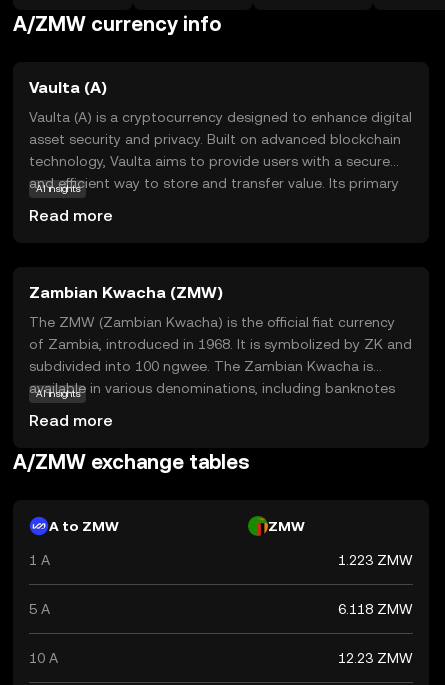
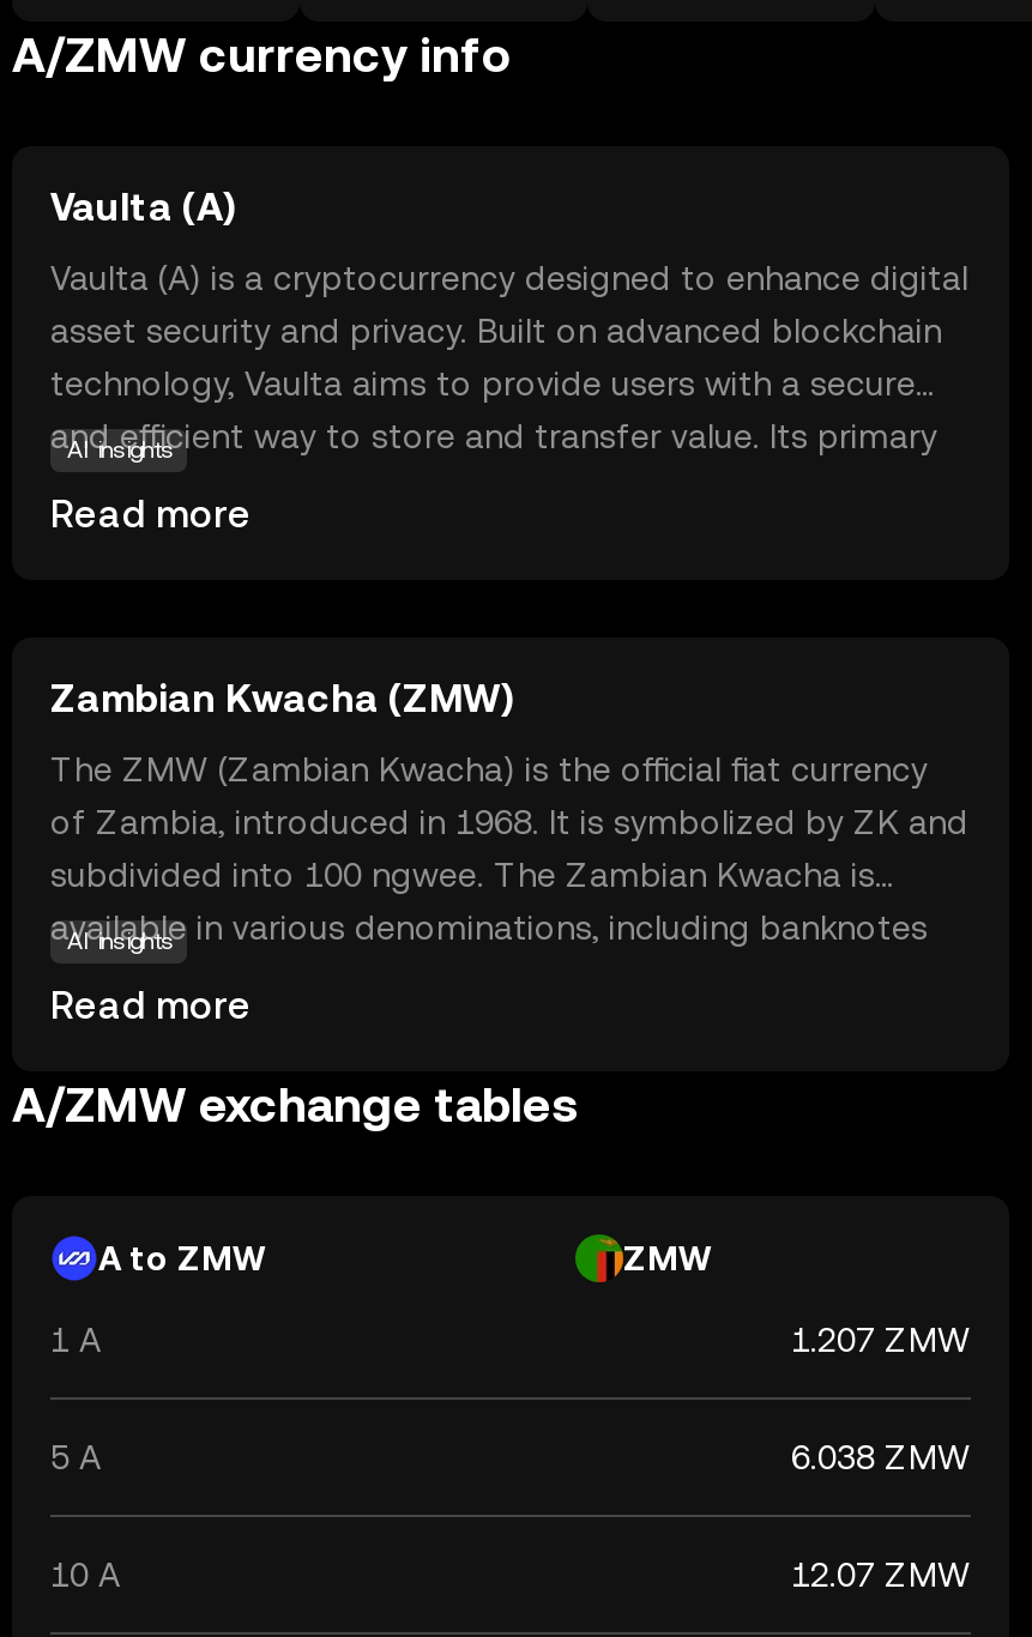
- 1.223 ZMW
+ 1.207 ZMW

- 6.118 ZMW
+ 6.038 ZMW

- 12.23 ZMW
+ 12.07 ZMW
